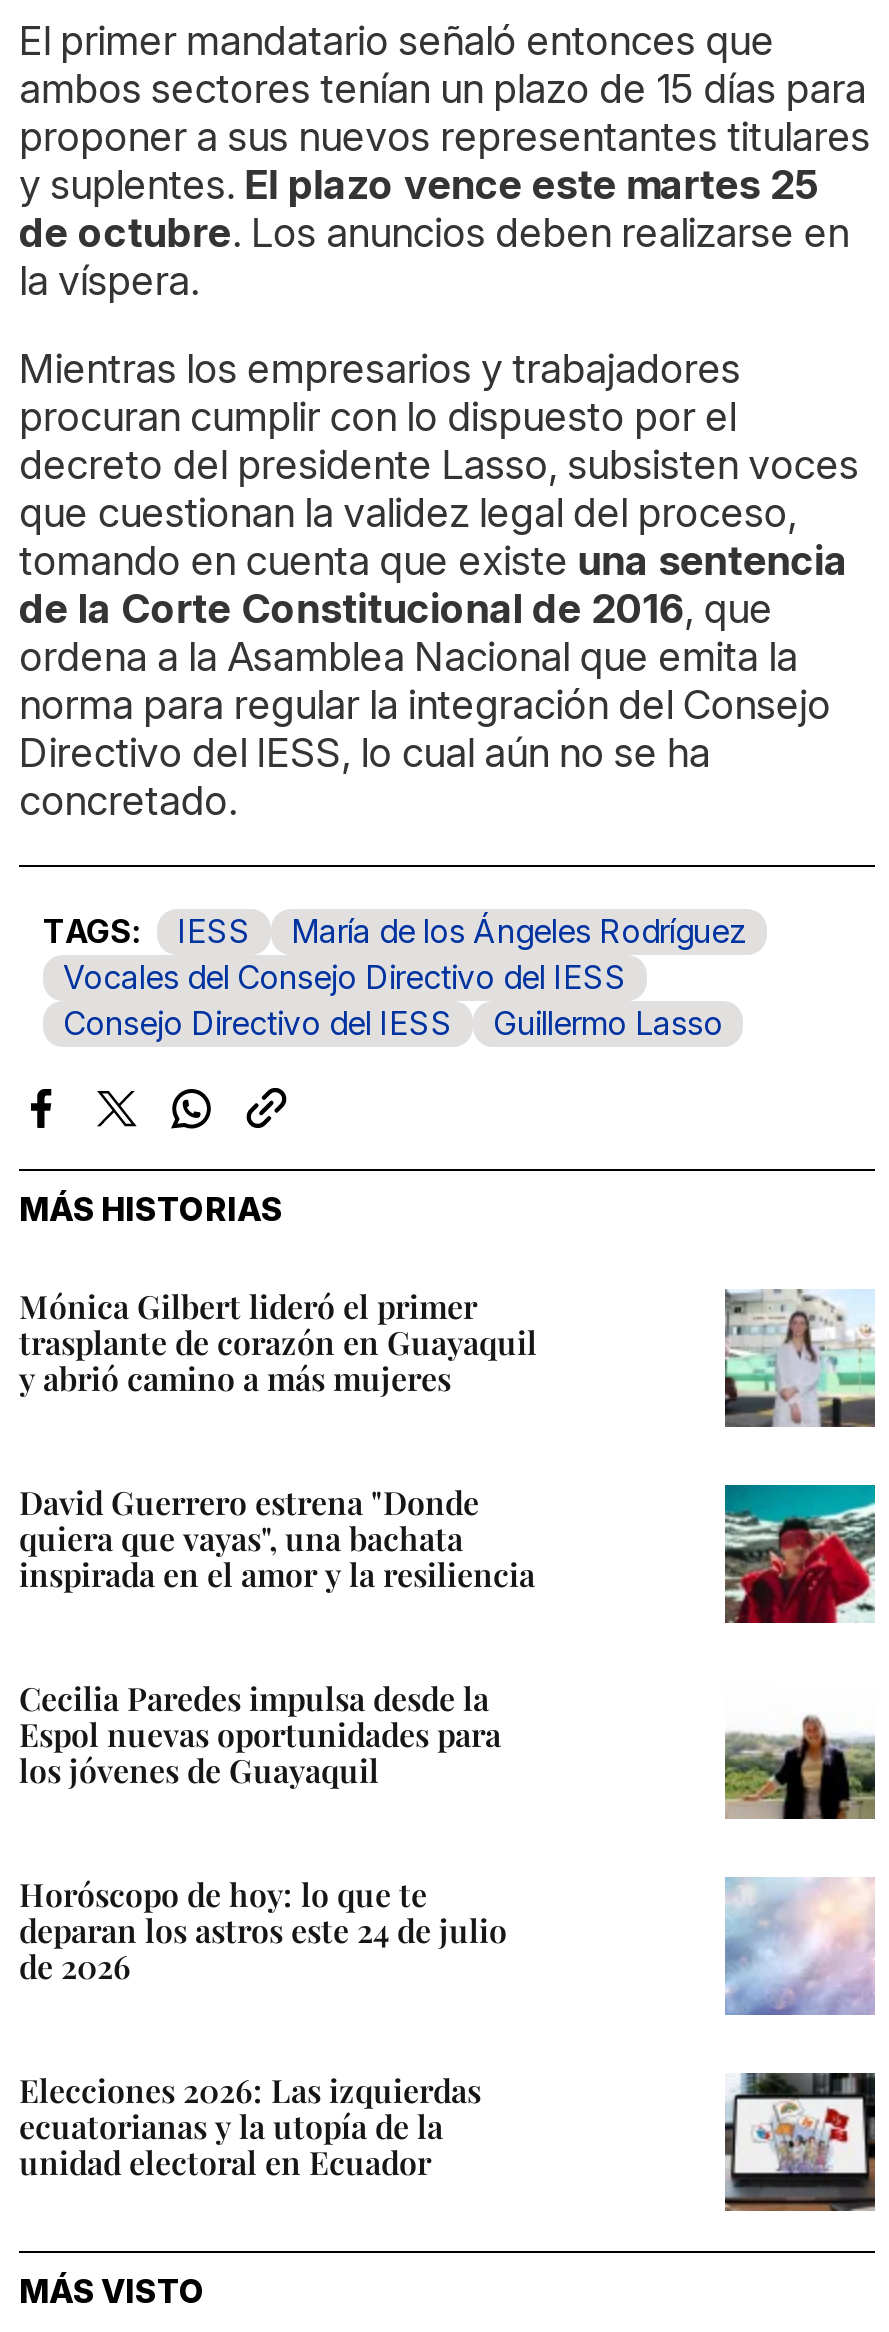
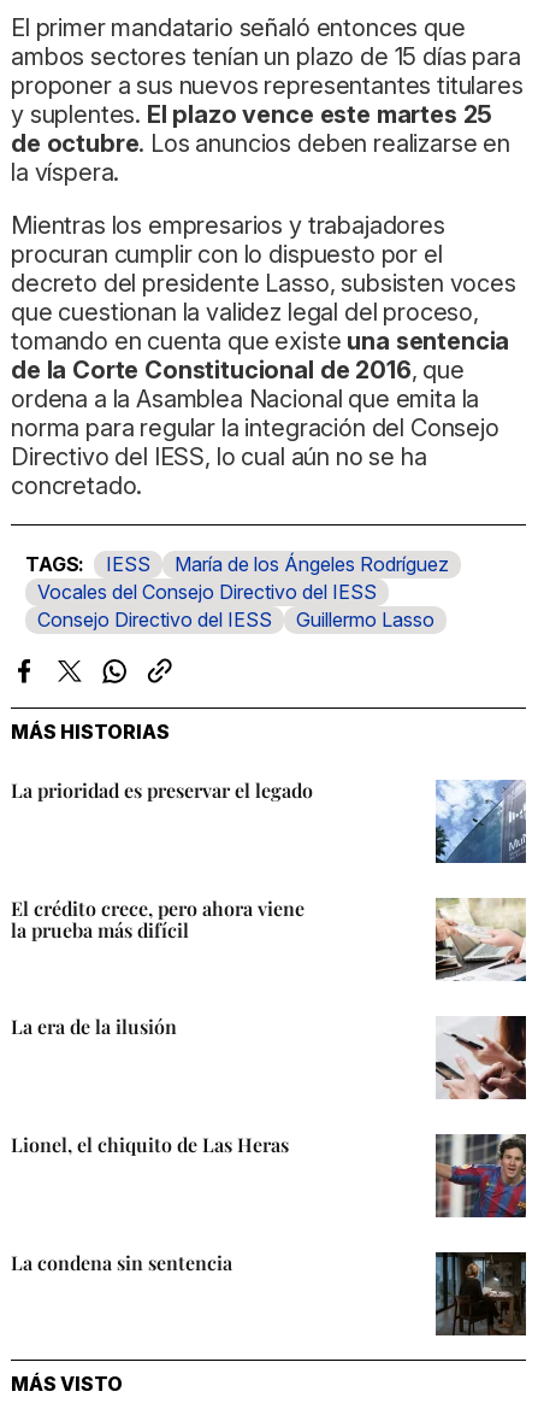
- Mónica Gilbert lideró el primer
- trasplante de corazón en Guayaquil
- y abrió camino a más mujeres
+ La prioridad es preservar el legado

- [image]
+ [image]

- David Guerrero estrena "Donde
- quiera que vayas", una bachata
- inspirada en el amor y la resiliencia
+ El crédito crece, pero ahora viene
+ la prueba más difícil

- [image]
+ [image]

- Cecilia Paredes impulsa desde la
- Espol nuevas oportunidades para
- los jóvenes de Guayaquil
+ La era de la ilusión

- [image]
+ [image]

- Horóscopo de hoy: lo que te
- deparan los astros este 24 de julio
- de 2026
+ Lionel, el chiquito de Las Heras

- [image]
+ [image]

- Elecciones 2026: Las izquierdas
- ecuatorianas y la utopía de la
- unidad electoral en Ecuador
+ La condena sin sentencia

- [image]
+ [image]
